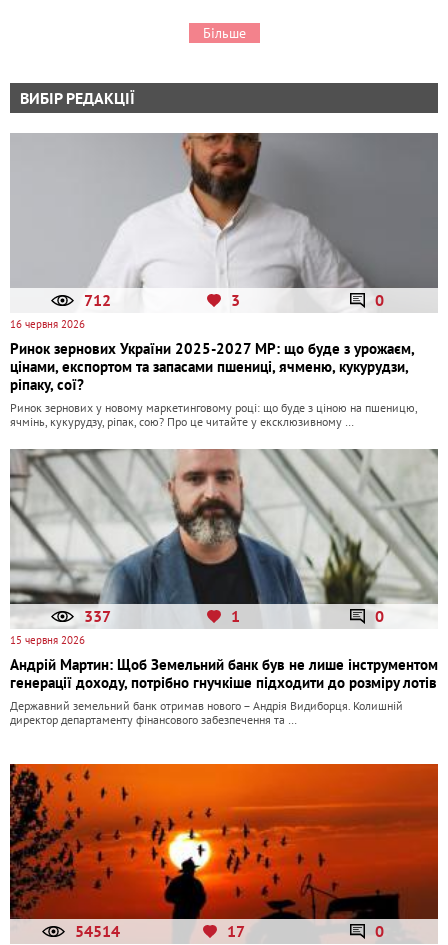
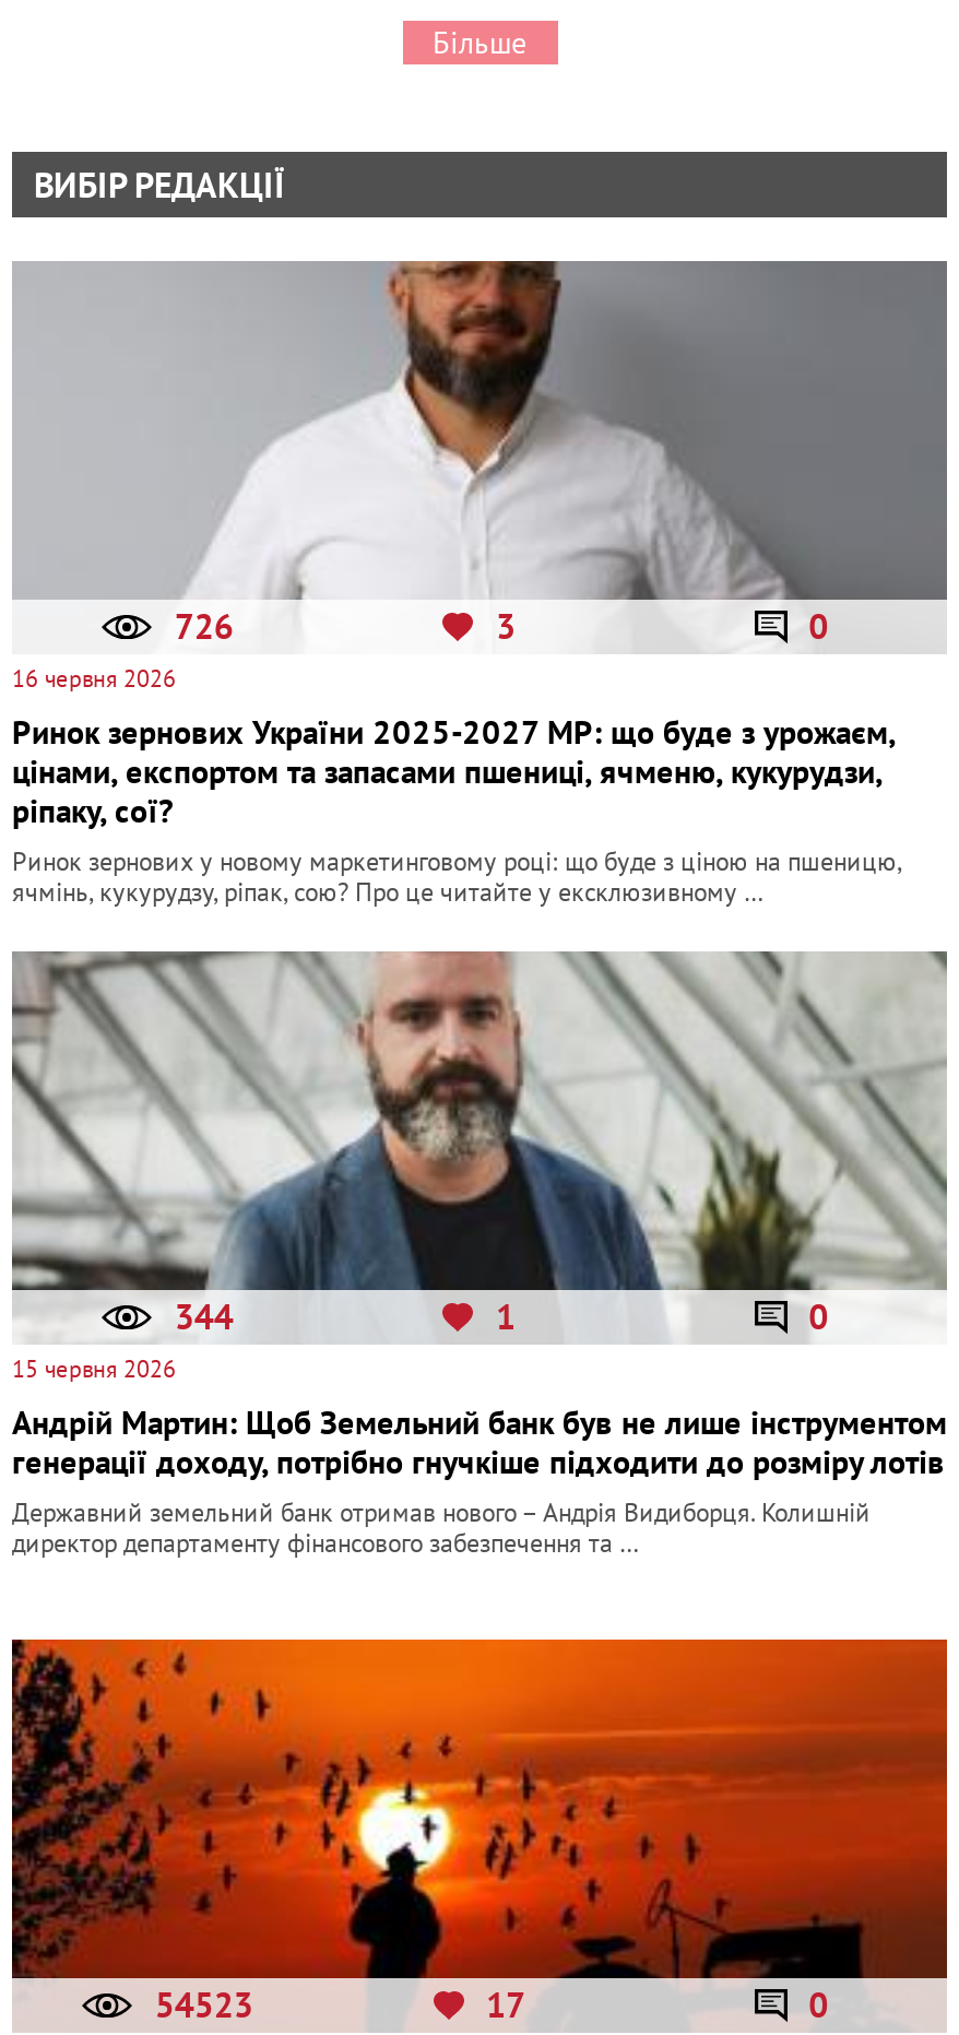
- 712
+ 726

- 337
+ 344

- 54514
+ 54523
